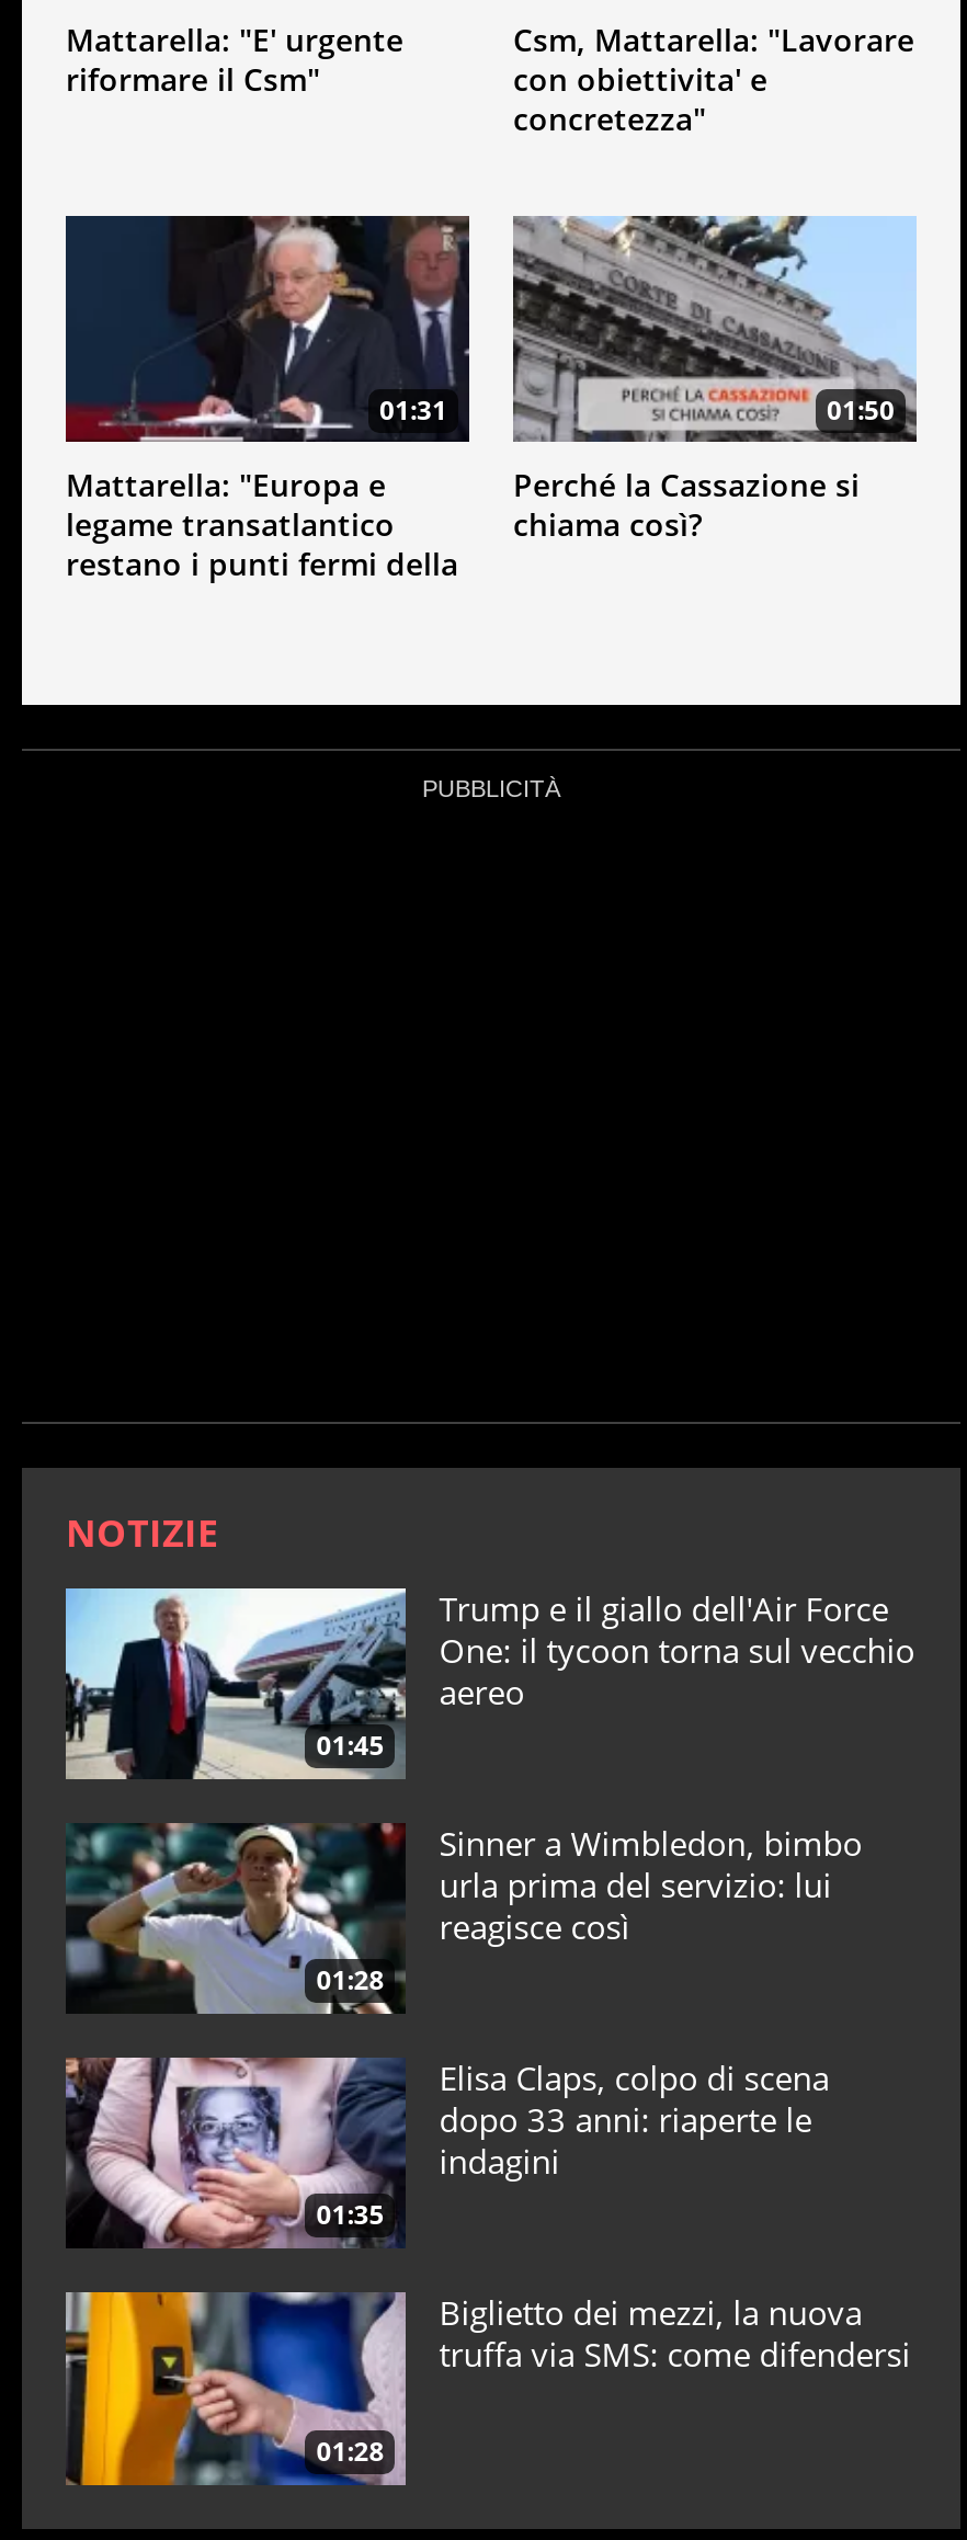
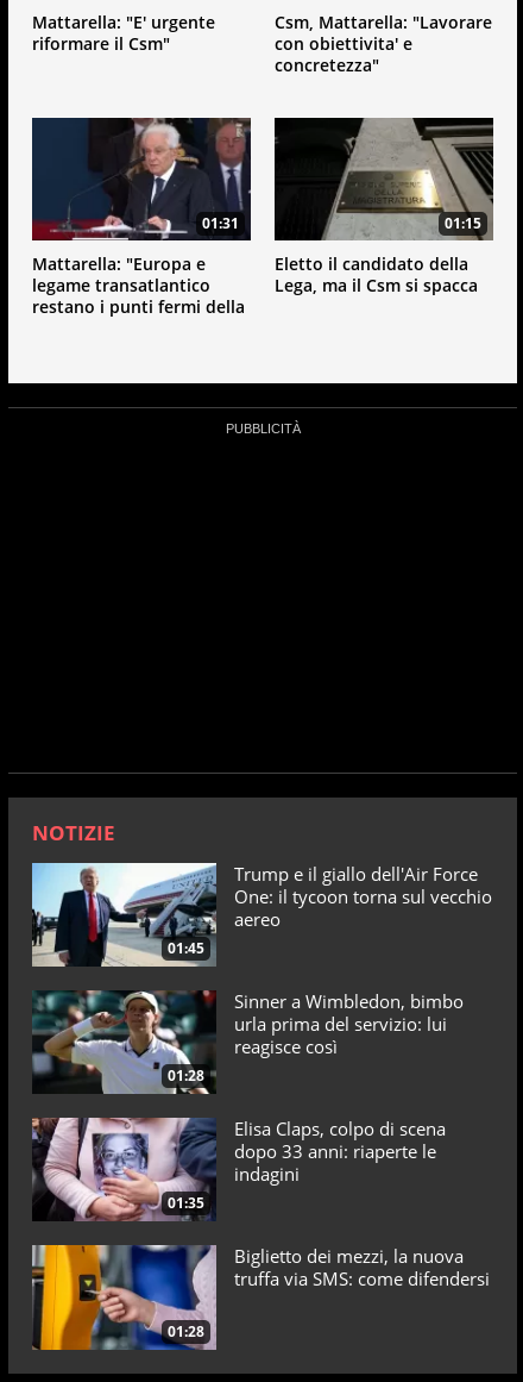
- [image]
- 01:50
+ [image]
+ 01:15

- Perché la Cassazione si
- chiama così?
+ Eletto il candidato della
+ Lega, ma il Csm si spacca
